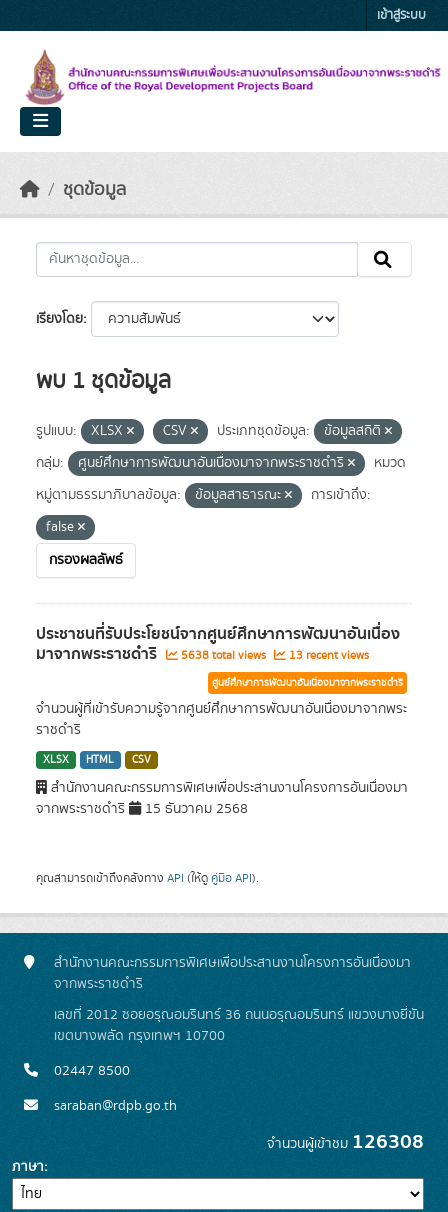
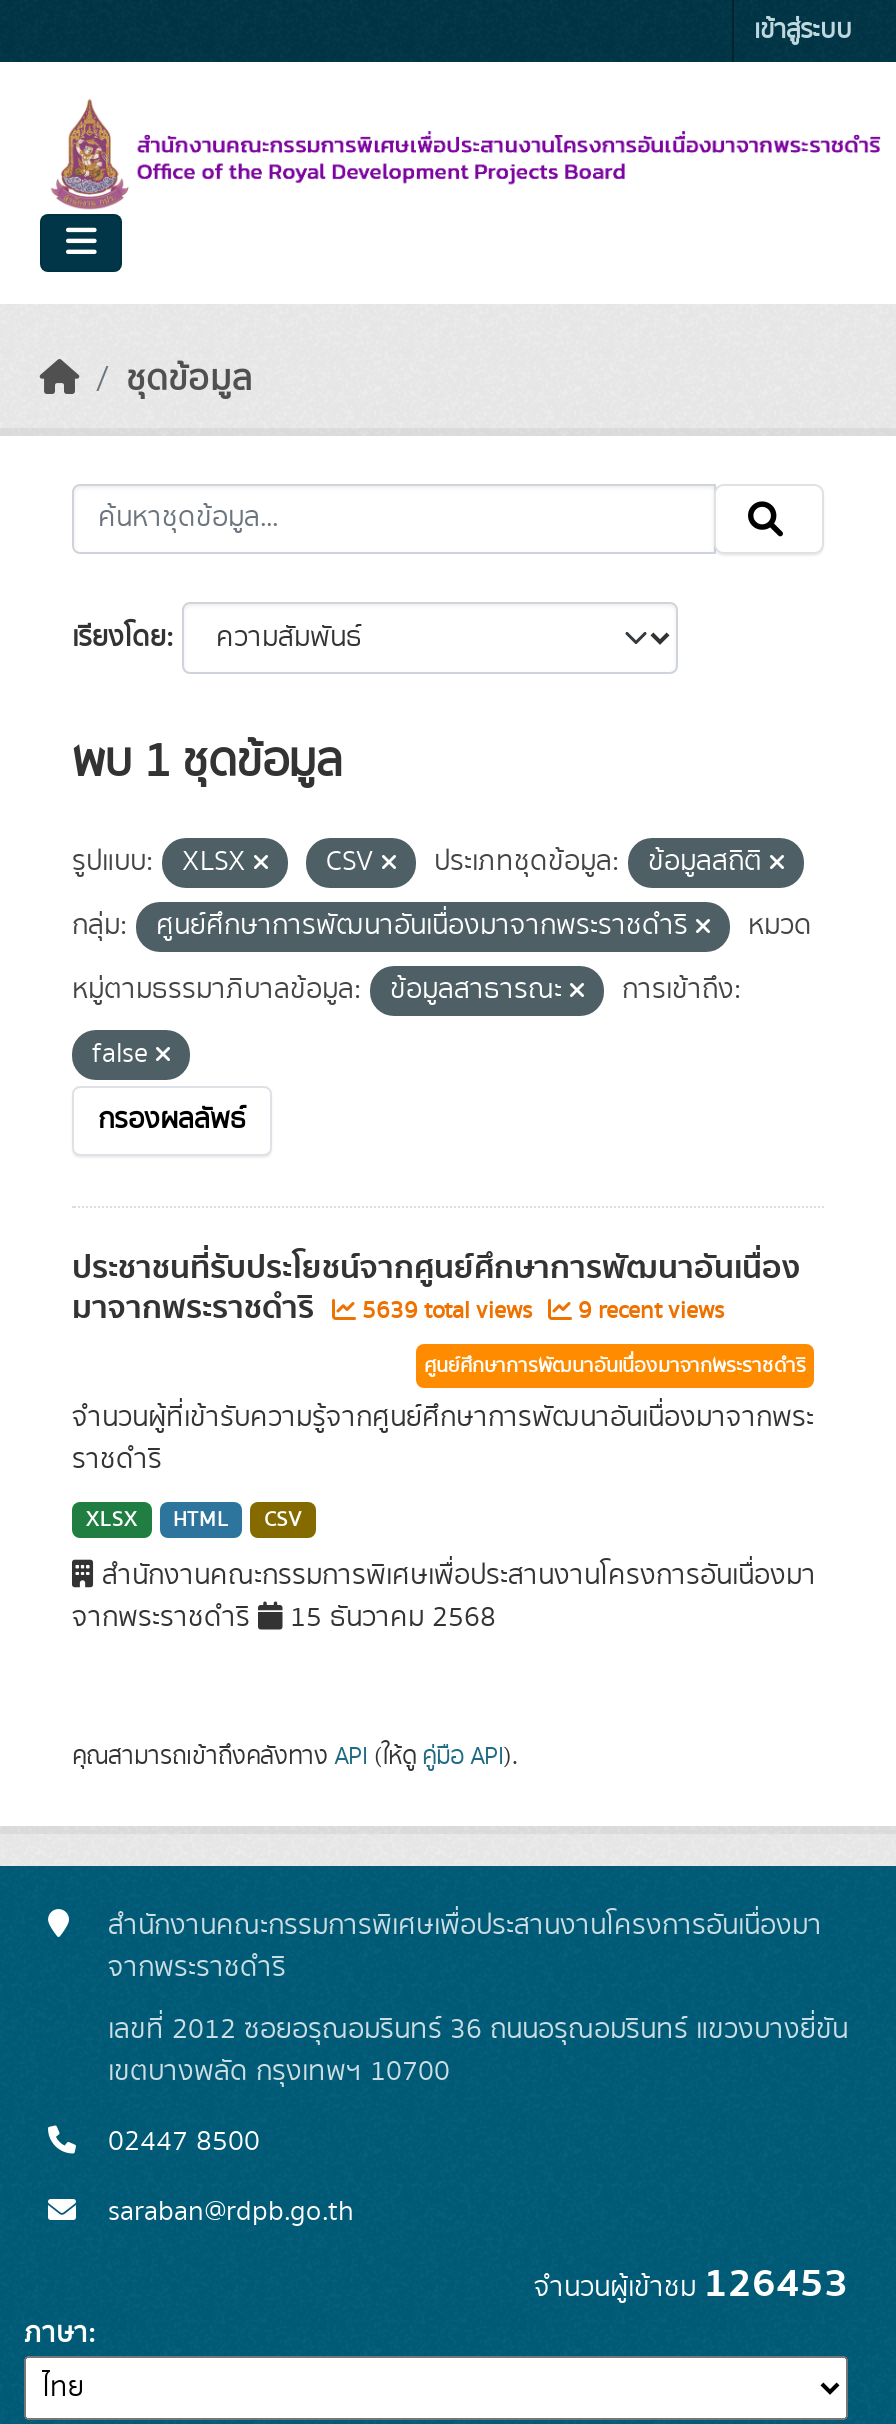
- 5638 total views
+ 5639 total views

- 13 recent views
+ 9 recent views

- จำนวนผู้เข้าชม126308
+ จำนวนผู้เข้าชม126453
